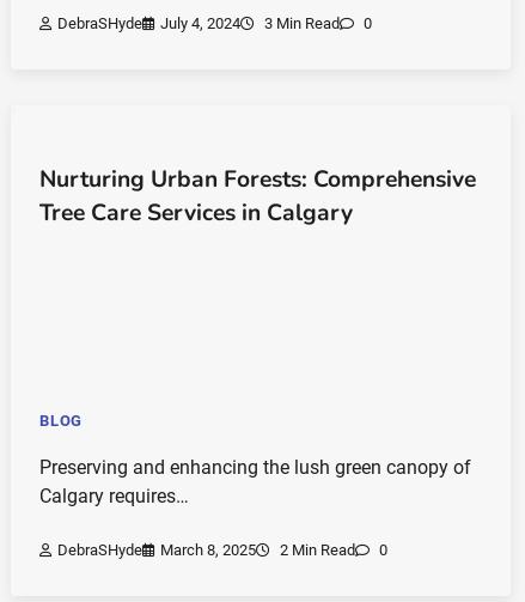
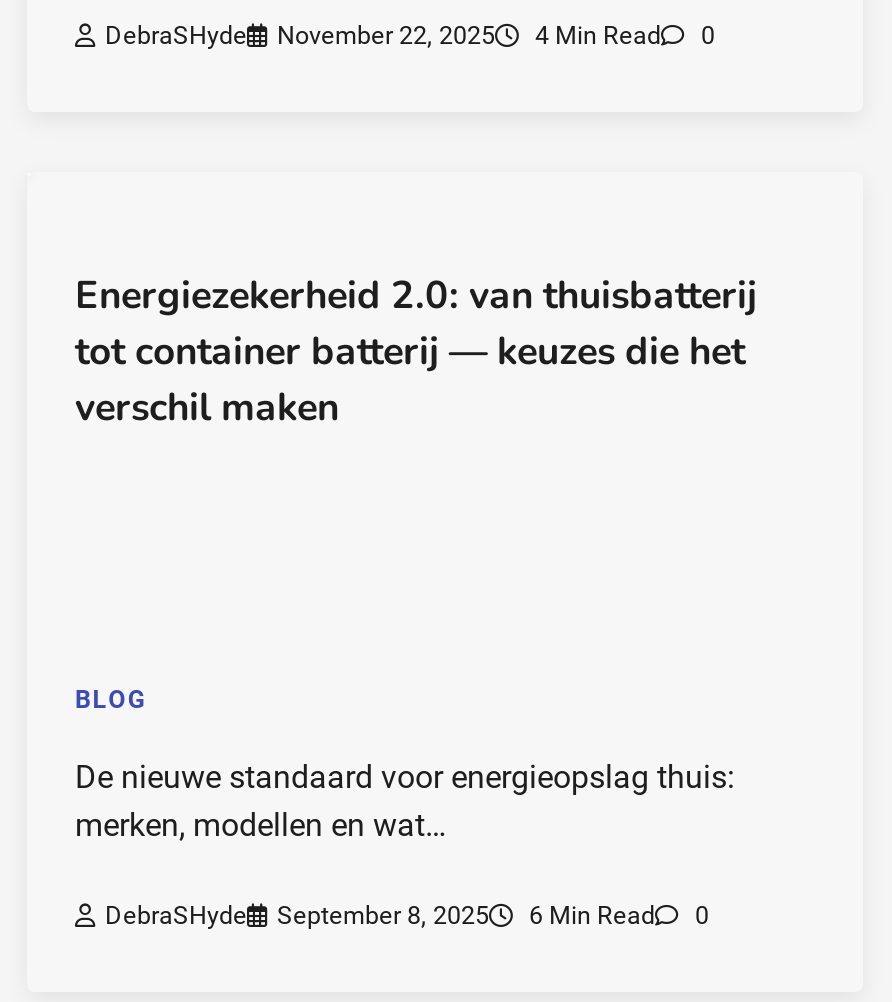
- July 4, 2024
- 3 Min Read
+ November 22, 2025
+ 4 Min Read

- Nurturing Urban Forests: Comprehensive
- Tree Care Services in Calgary
+ Energiezekerheid 2.0: van thuisbatterij
+ tot container batterij — keuzes die het
+ verschil maken

- Preserving and enhancing the lush green canopy of
- Calgary requires…
+ De nieuwe standaard voor energieopslag thuis:
+ merken, modellen en wat…

- March 8, 2025
- 2 Min Read
+ September 8, 2025
+ 6 Min Read
